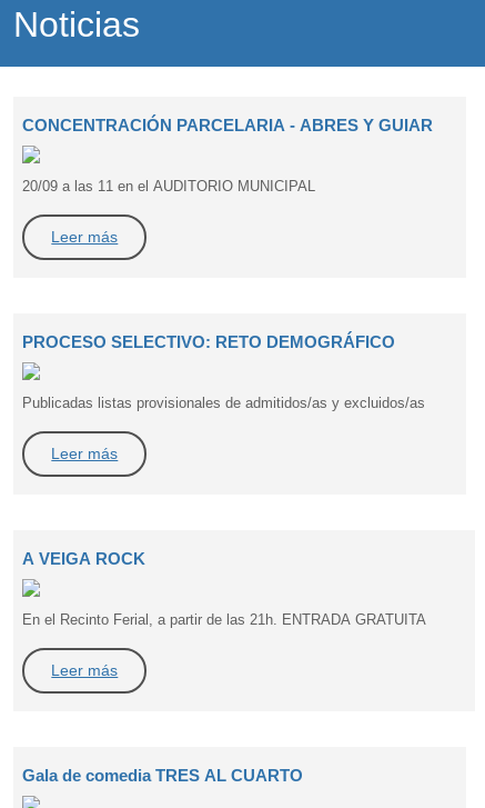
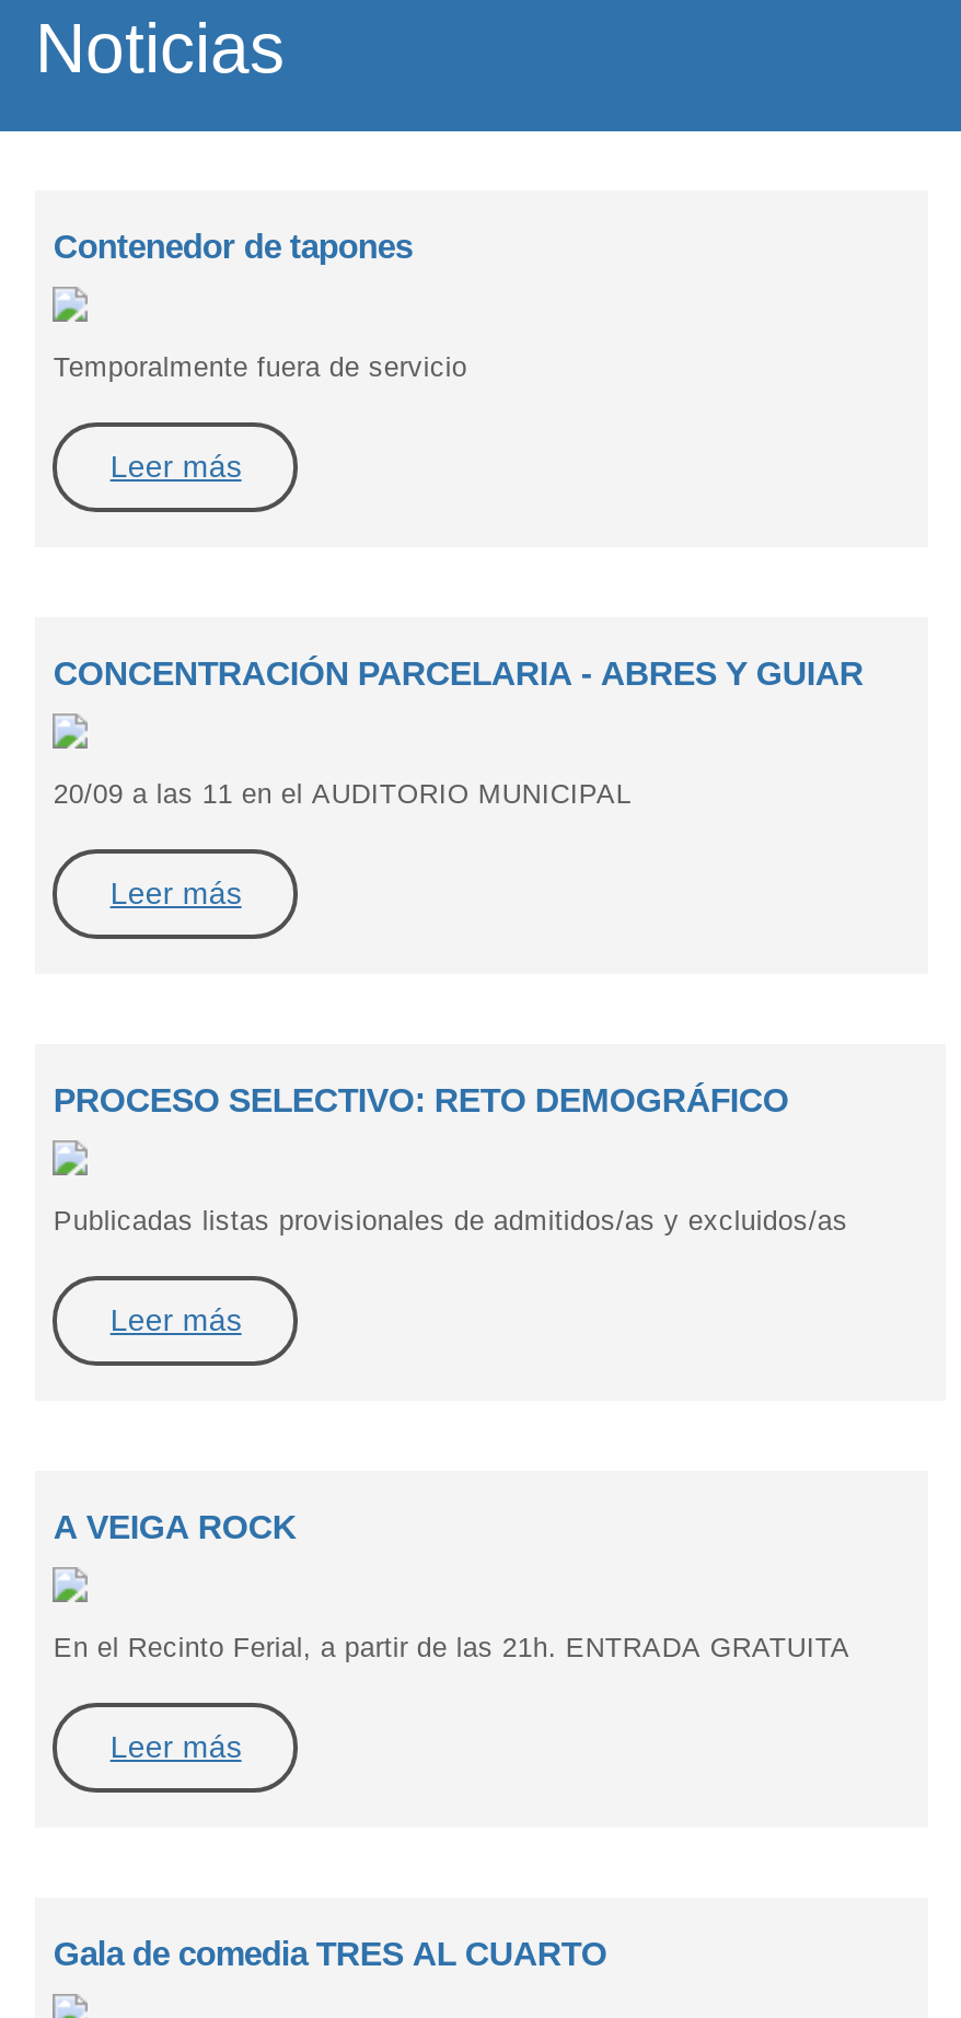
+ Contenedor de tapones
+ Temporalmente fuera de servicio
+ Leer más
